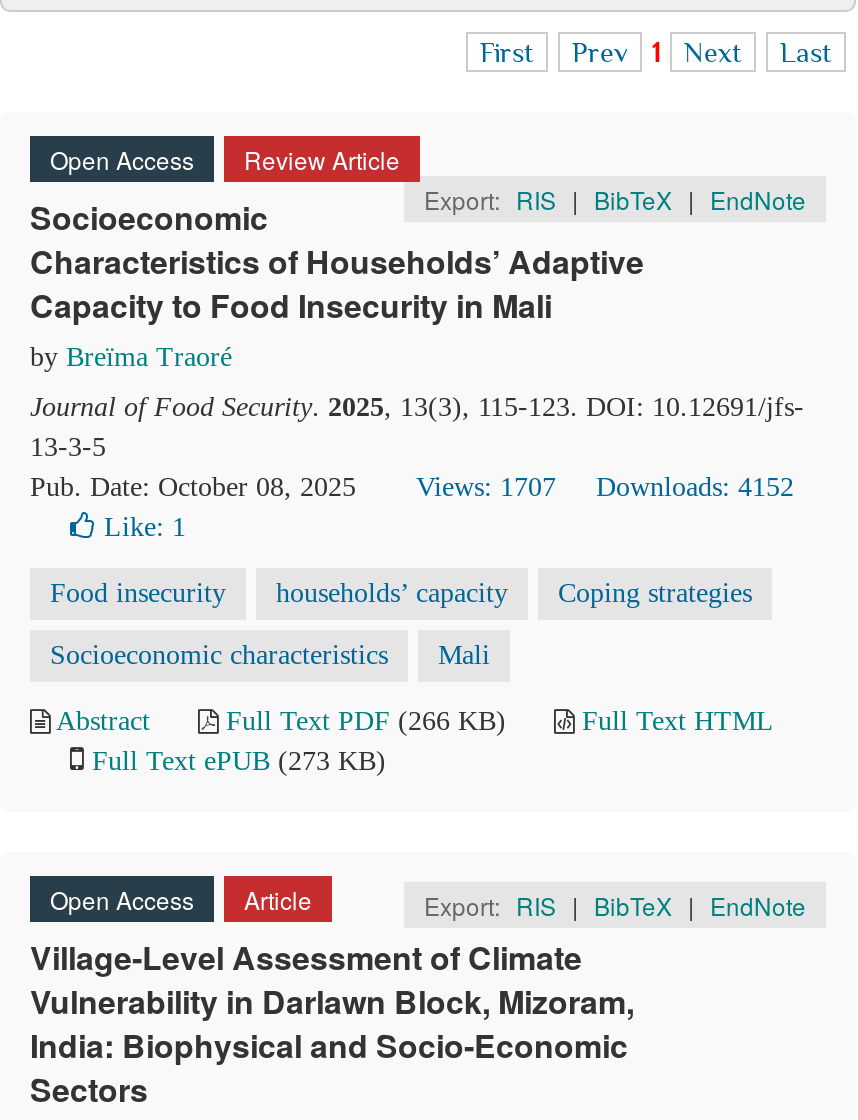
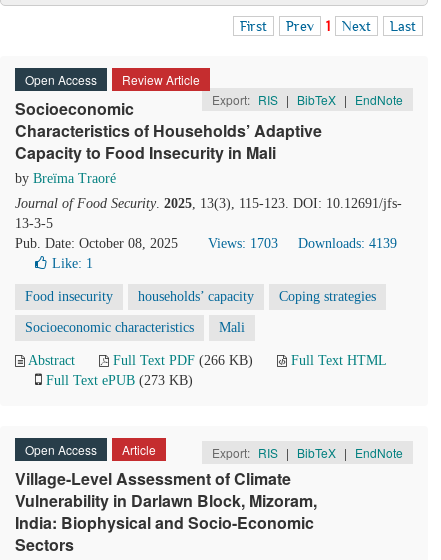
- Views: 1707
+ Views: 1703

- Downloads: 4152
+ Downloads: 4139
